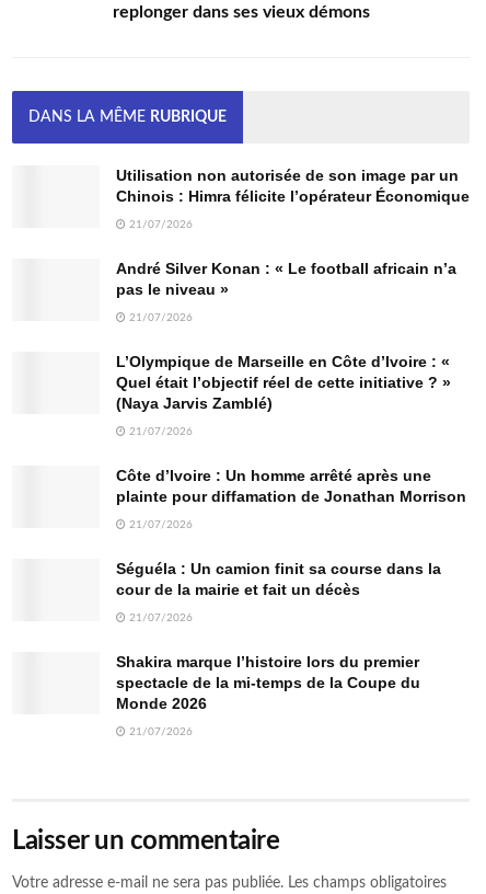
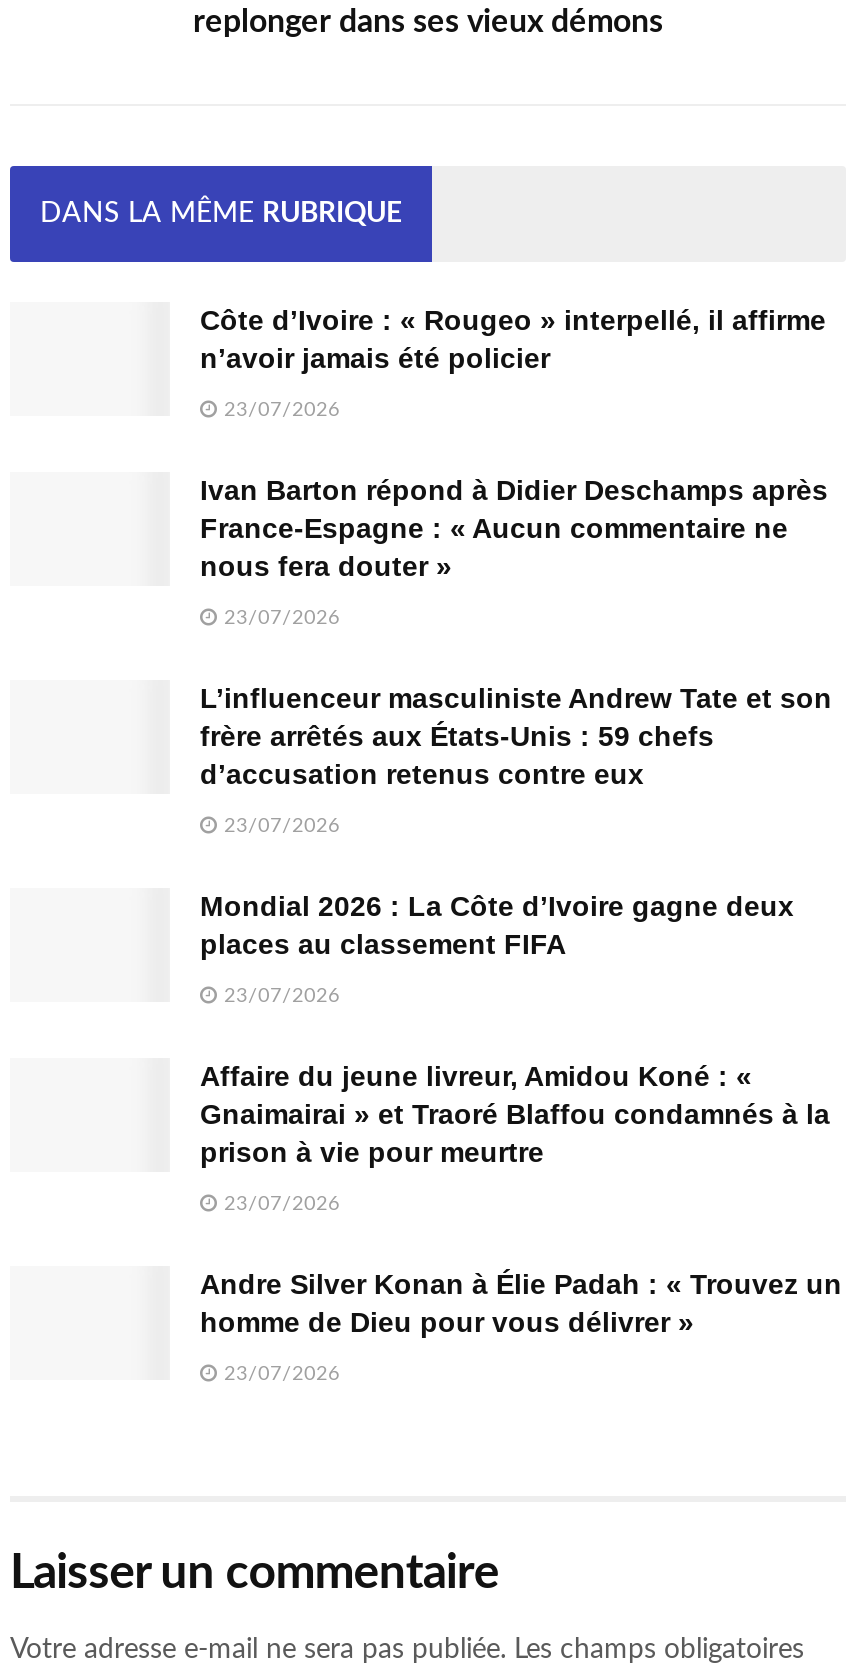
- Utilisation non autorisée de son image par un
- Chinois : Himra félicite l’opérateur Économique
+ Côte d’Ivoire : « Rougeo » interpellé, il affirme
+ n’avoir jamais été policier

- 21/07/2026
+ 23/07/2026

- André Silver Konan : « Le football africain n’a
- pas le niveau »
+ Ivan Barton répond à Didier Deschamps après
+ France-Espagne : « Aucun commentaire ne
+ nous fera douter »

- 21/07/2026
+ 23/07/2026

- L’Olympique de Marseille en Côte d’Ivoire : «
- Quel était l’objectif réel de cette initiative ? »
- (Naya Jarvis Zamblé)
+ L’influenceur masculiniste Andrew Tate et son
+ frère arrêtés aux États-Unis : 59 chefs
+ d’accusation retenus contre eux

- 21/07/2026
+ 23/07/2026

- Côte d’Ivoire : Un homme arrêté après une
- plainte pour diffamation de Jonathan Morrison
+ Mondial 2026 : La Côte d’Ivoire gagne deux
+ places au classement FIFA

- 21/07/2026
+ 23/07/2026

- Séguéla : Un camion finit sa course dans la
- cour de la mairie et fait un décès
+ Affaire du jeune livreur, Amidou Koné : «
+ Gnaimairai » et Traoré Blaffou condamnés à la
+ prison à vie pour meurtre

- 21/07/2026
+ 23/07/2026

- Shakira marque l’histoire lors du premier
- spectacle de la mi-temps de la Coupe du
- Monde 2026
+ Andre Silver Konan à Élie Padah : « Trouvez un
+ homme de Dieu pour vous délivrer »

- 21/07/2026
+ 23/07/2026
